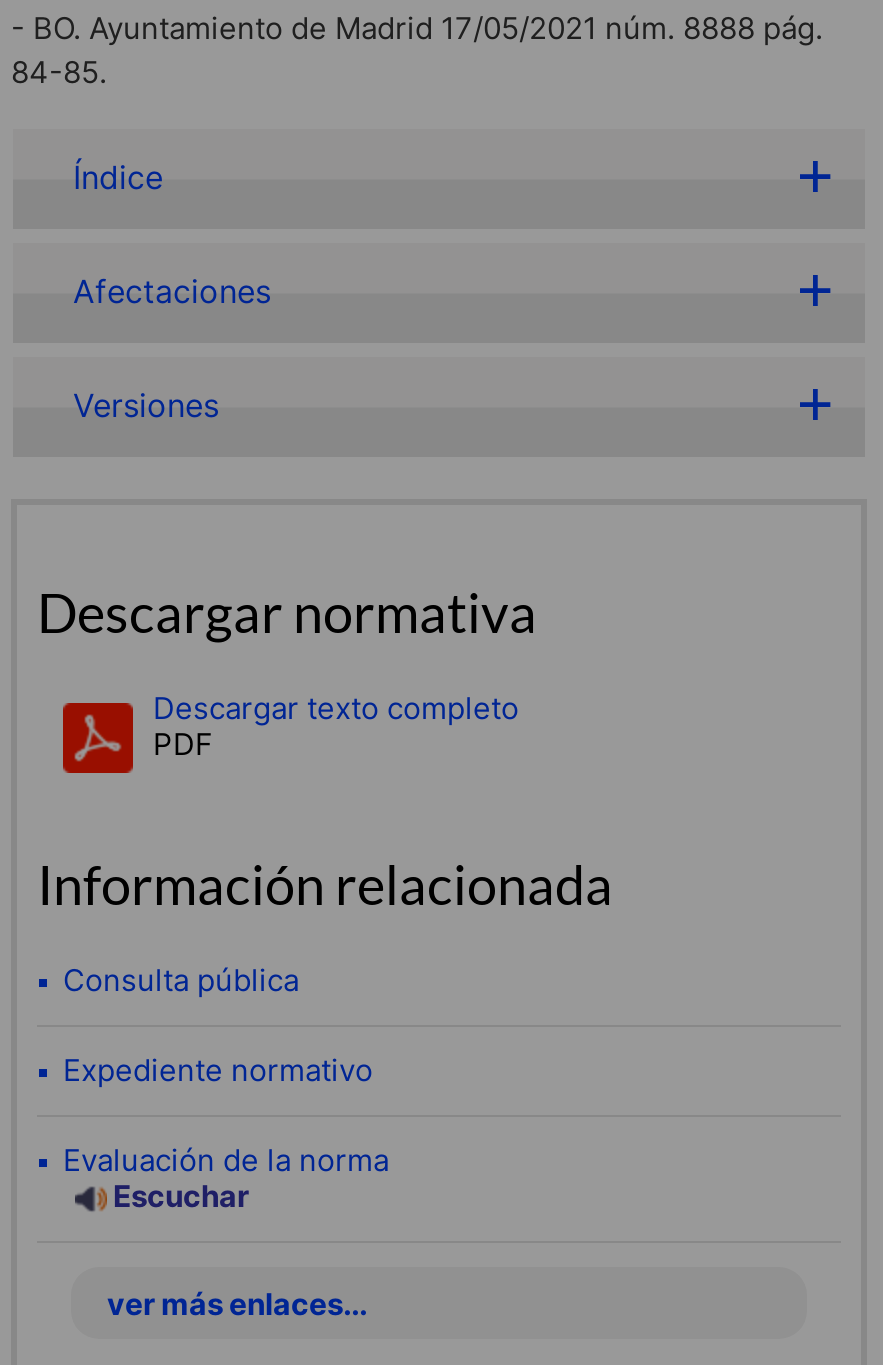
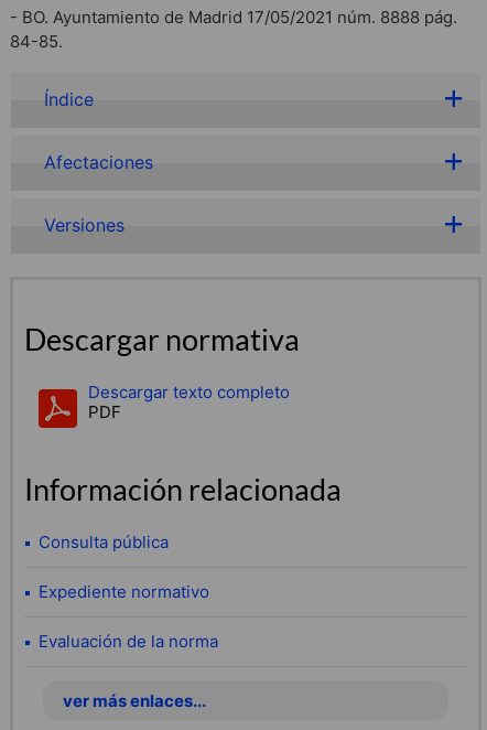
- Escuchar
